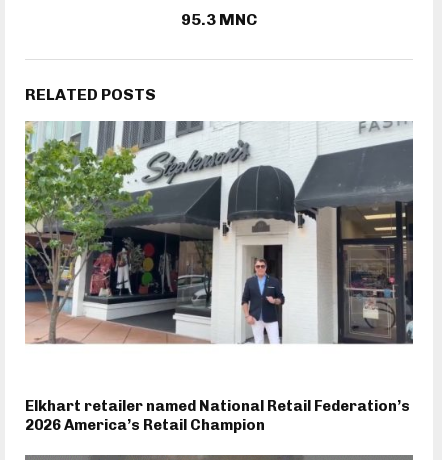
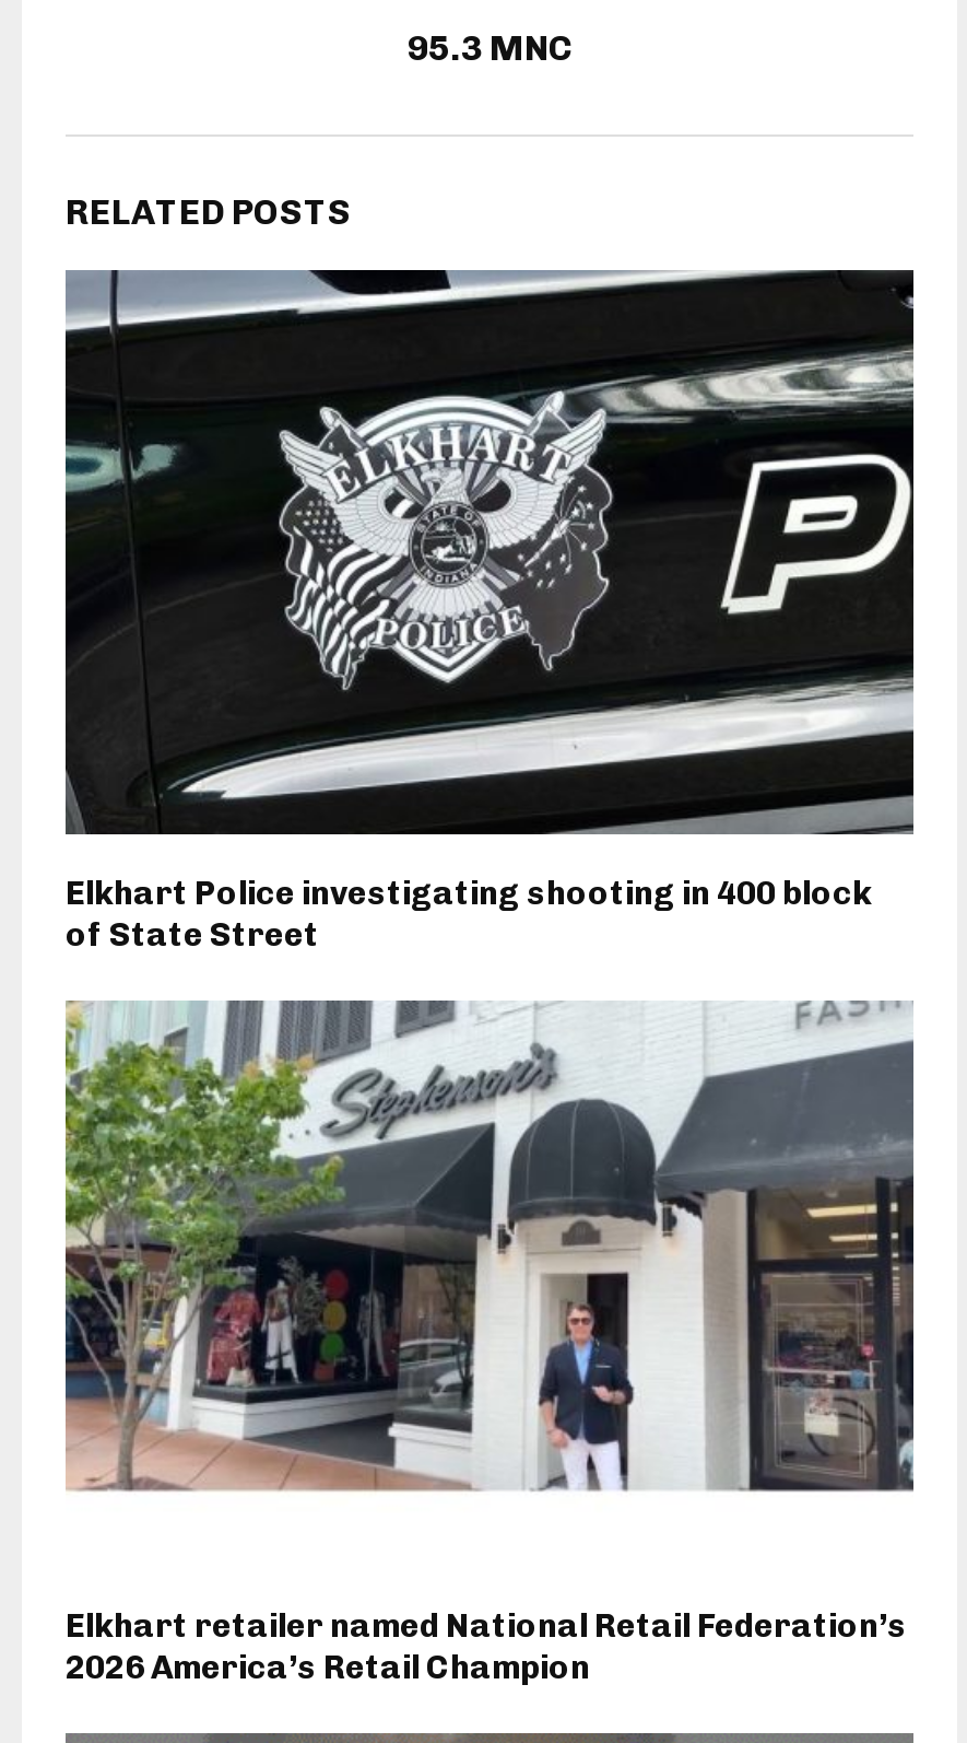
+ [image]
+ Elkhart Police investigating shooting in 400 block
+ of State Street
